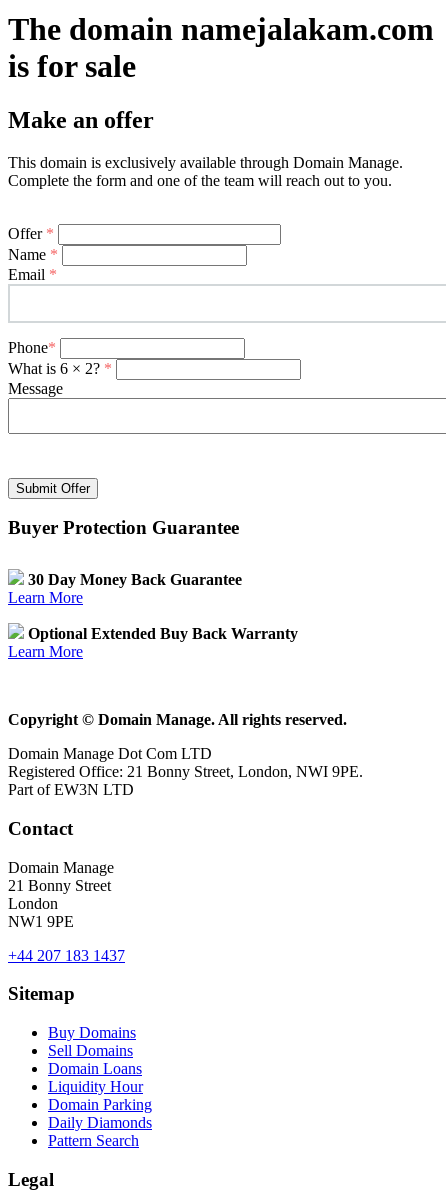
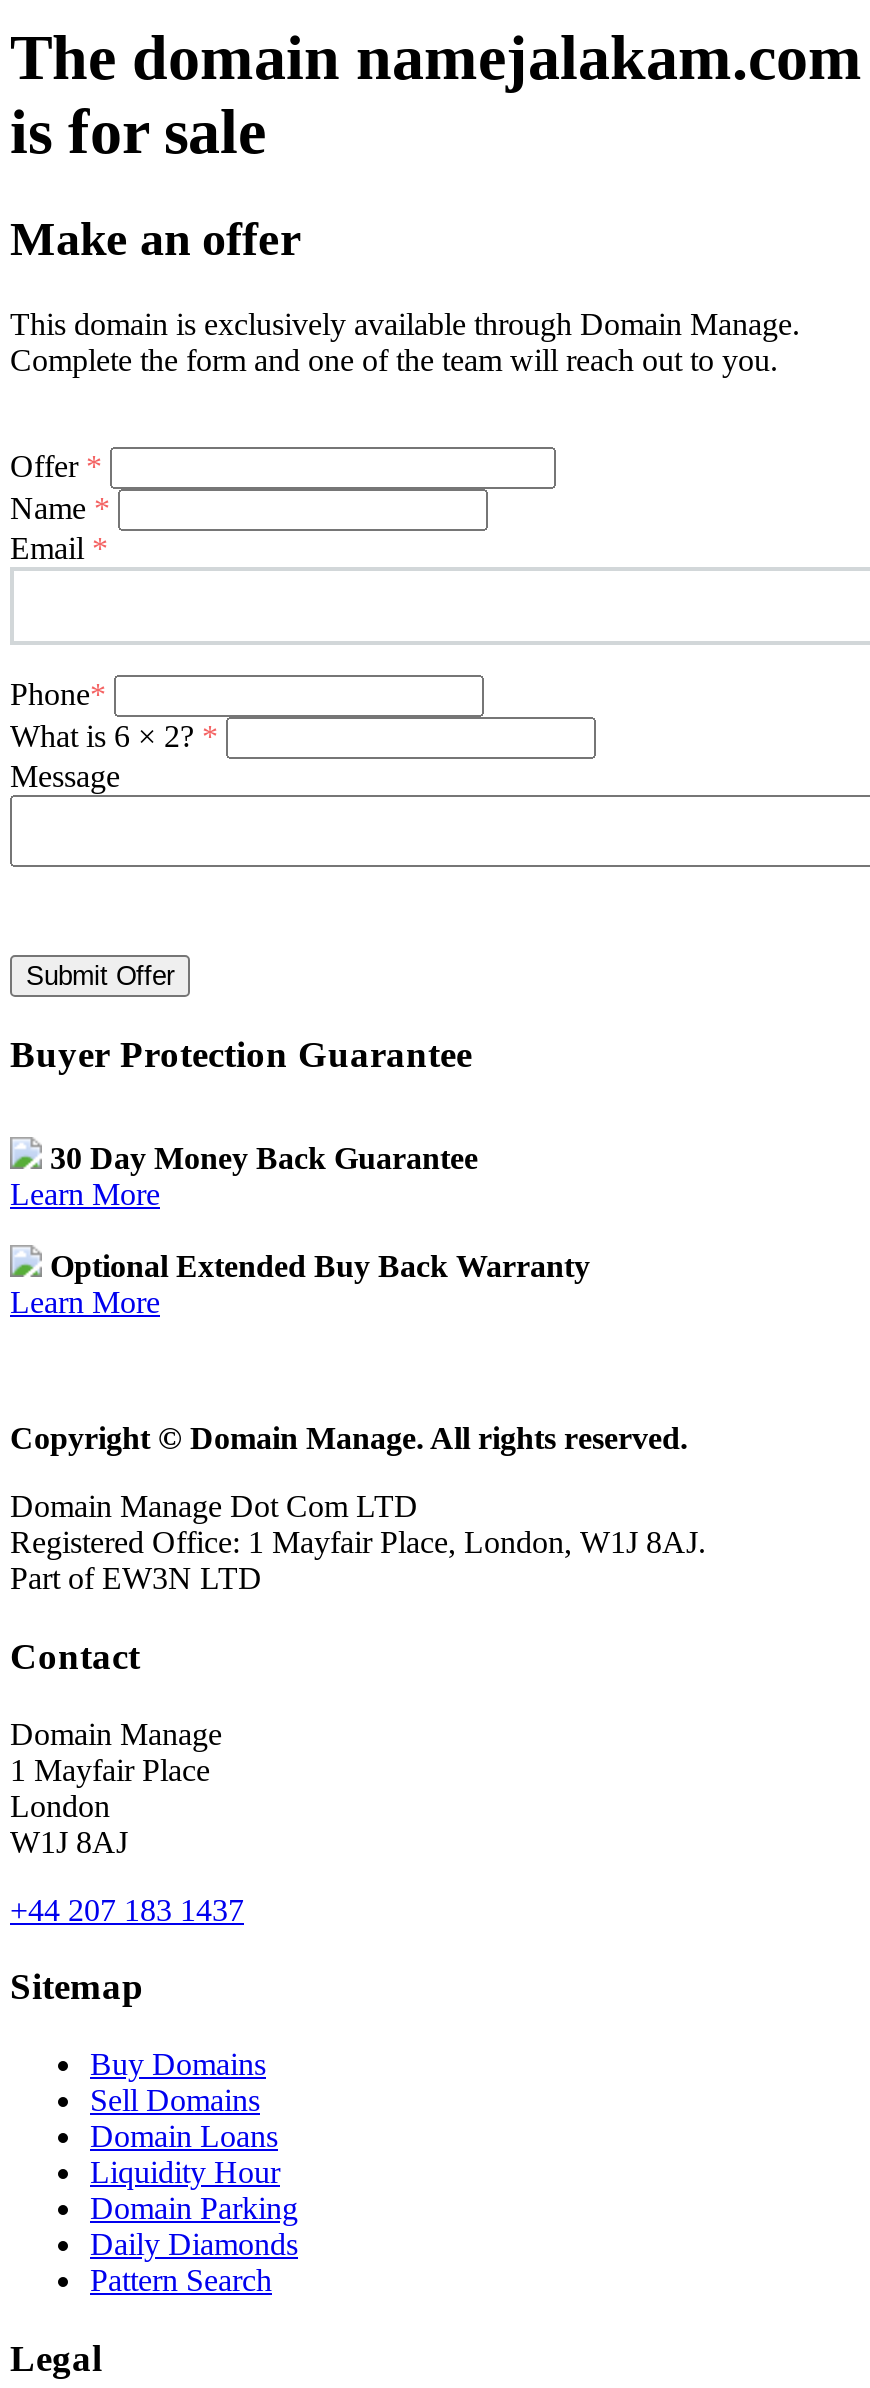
- Registered Office: 21 Bonny Street, London, NWI 9PE.
+ Registered Office: 1 Mayfair Place, London, W1J 8AJ.

- 21 Bonny Street
+ 1 Mayfair Place

- NW1 9PE
+ W1J 8AJ
